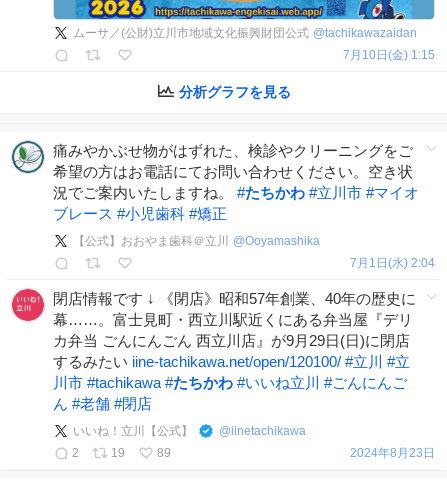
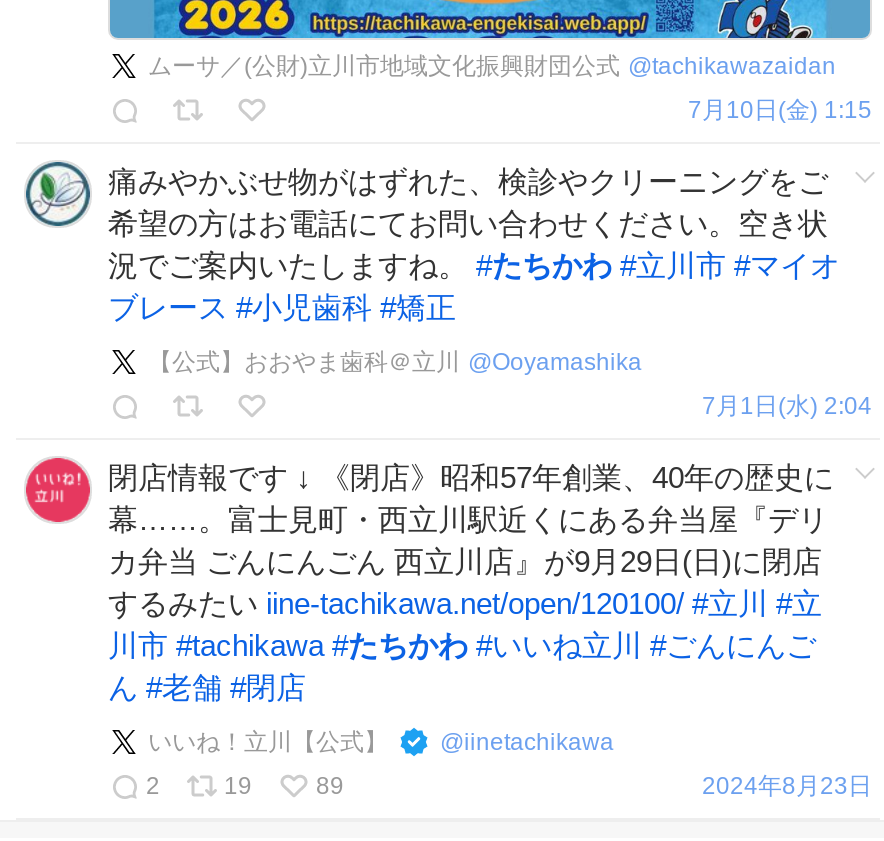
- 分析グラフを見る
